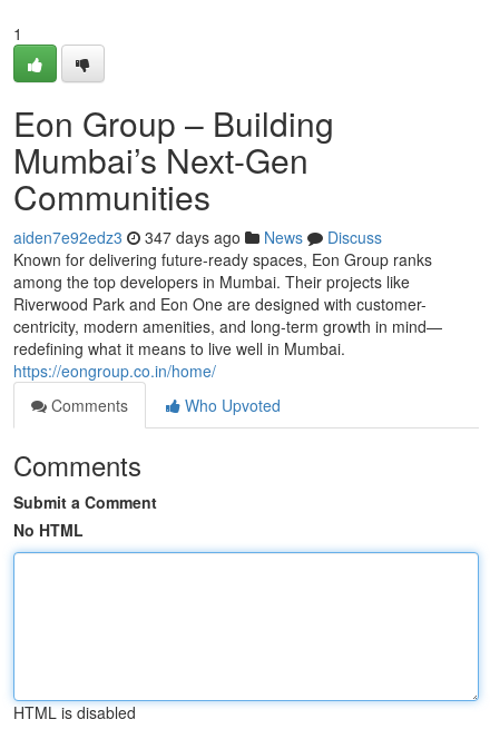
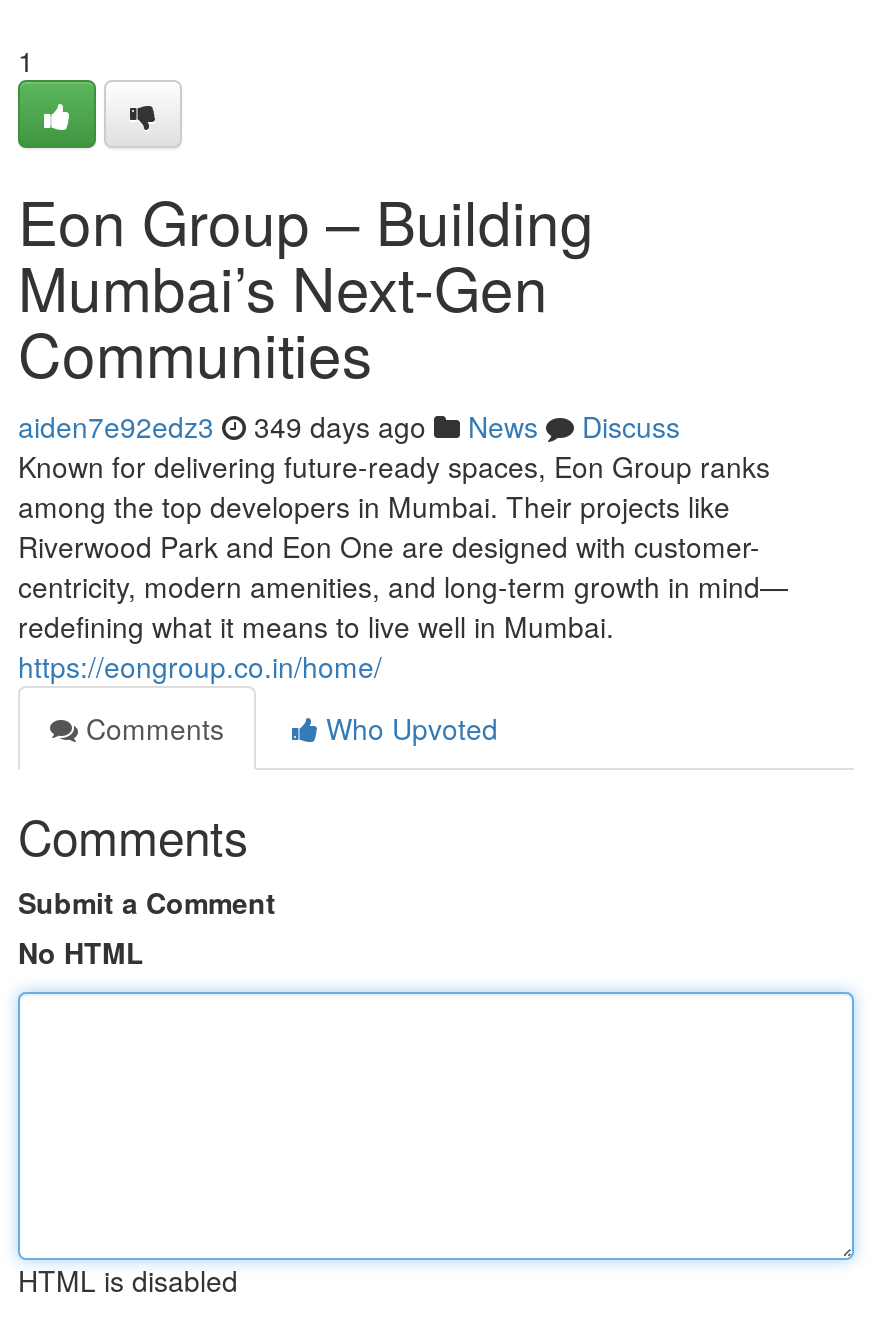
- aiden7e92edz3 347 days ago News Discuss
+ aiden7e92edz3 349 days ago News Discuss
